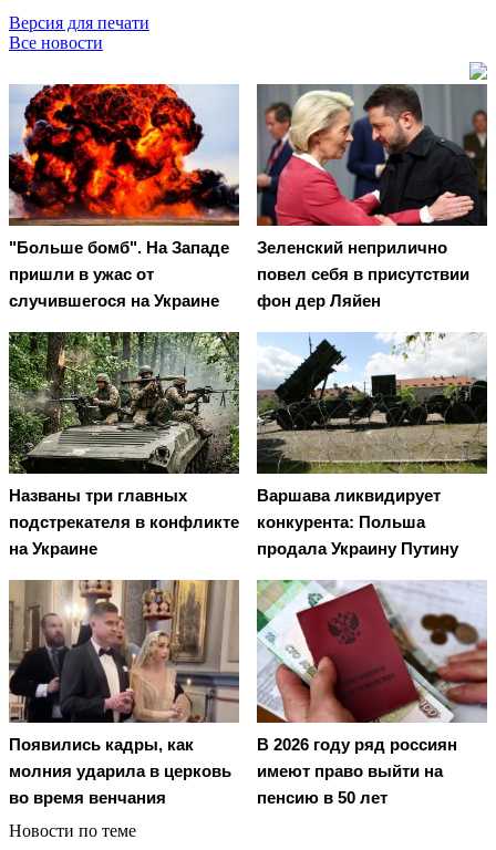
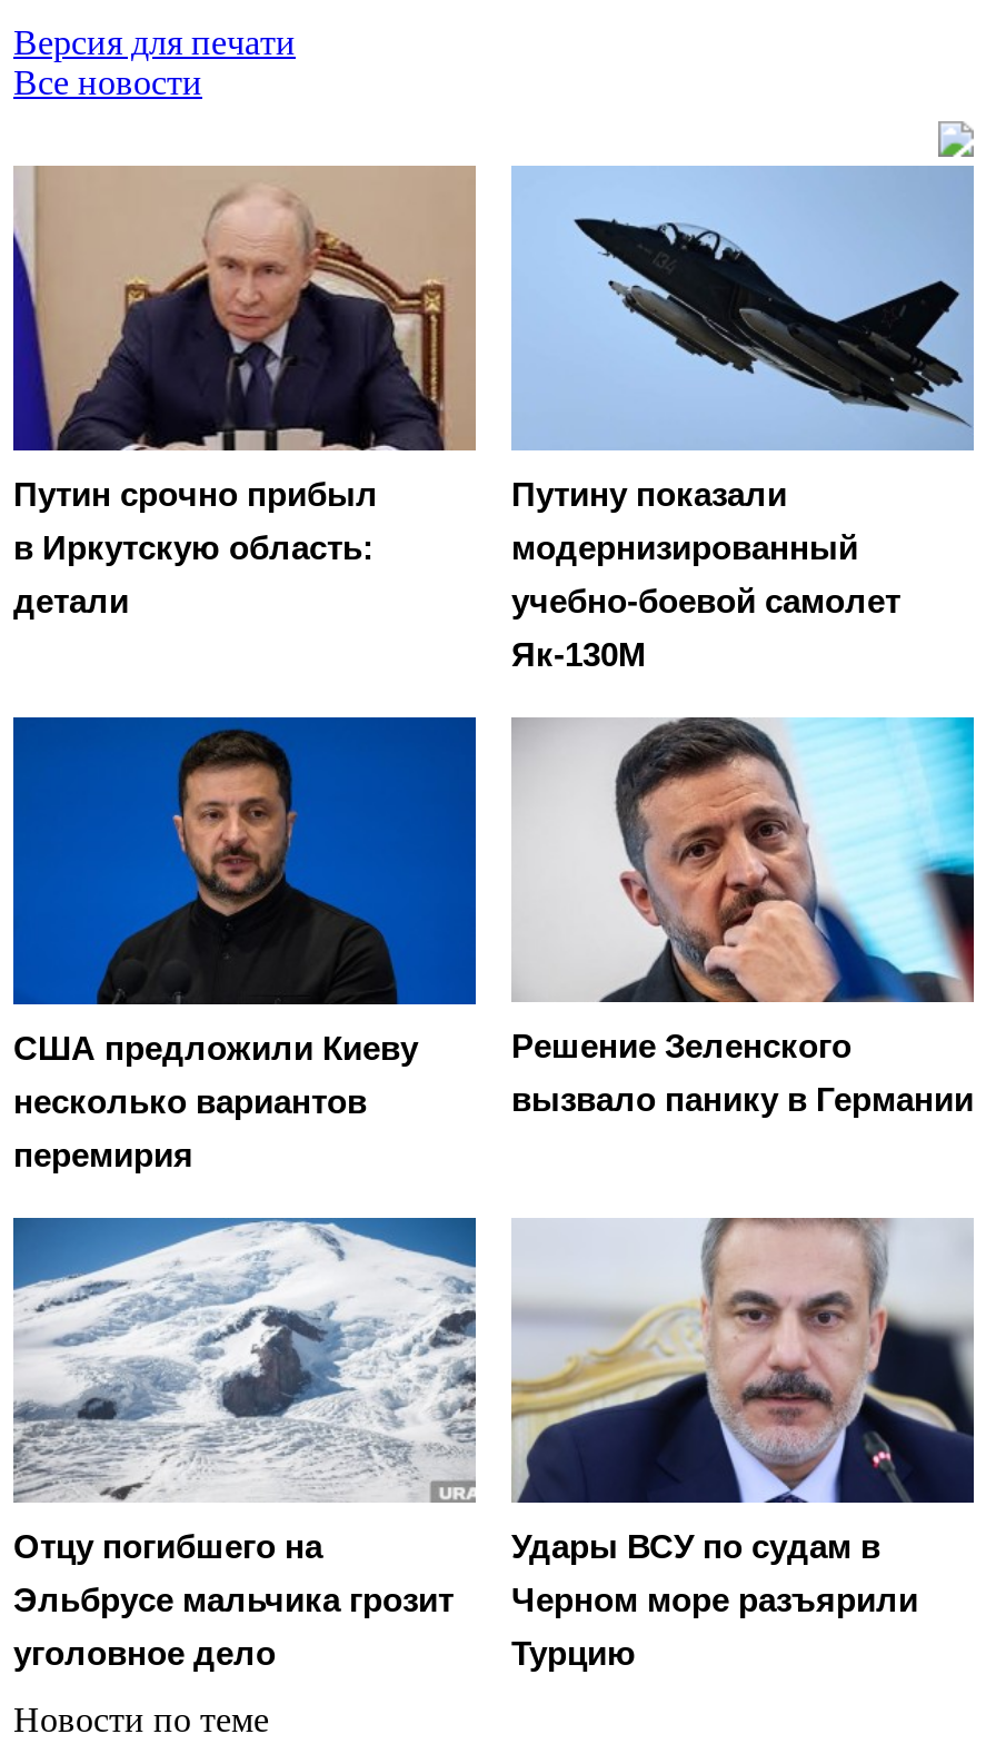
- [image]
- "Больше бомб". На Западе
- пришли в ужас от
- случившегося на Украине
+ [image]
+ Путин срочно прибыл
+ в Иркутскую область:
+ детали

- [image]
- Зеленский неприлично
- повел cебя в присутствии
- фон дер Ляйен
+ [image]
+ Путину показали
+ модернизированный
+ учебно-боевой самолет
+ Як-130М

- [image]
- Названы три главных
- подстрекателя в конфликте
- на Украине
+ [image]
+ США предложили Киеву
+ несколько вариантов
+ перемирия

- [image]
- Варшава ликвидирует
- конкурента: Польша
- продала Украину Путину
+ [image]
+ Решение Зеленского
+ вызвало панику в Германии

- [image]
- Появились кадры, как
- молния ударила в церковь
- во время венчания
+ [image]
+ Отцу погибшего на
+ Эльбрусе мальчика грозит
+ уголовное дело

- [image]
- В 2026 году ряд россиян
- имеют право выйти на
- пенсию в 50 лет
+ [image]
+ Удары ВСУ по судам в
+ Черном море разъярили
+ Турцию
